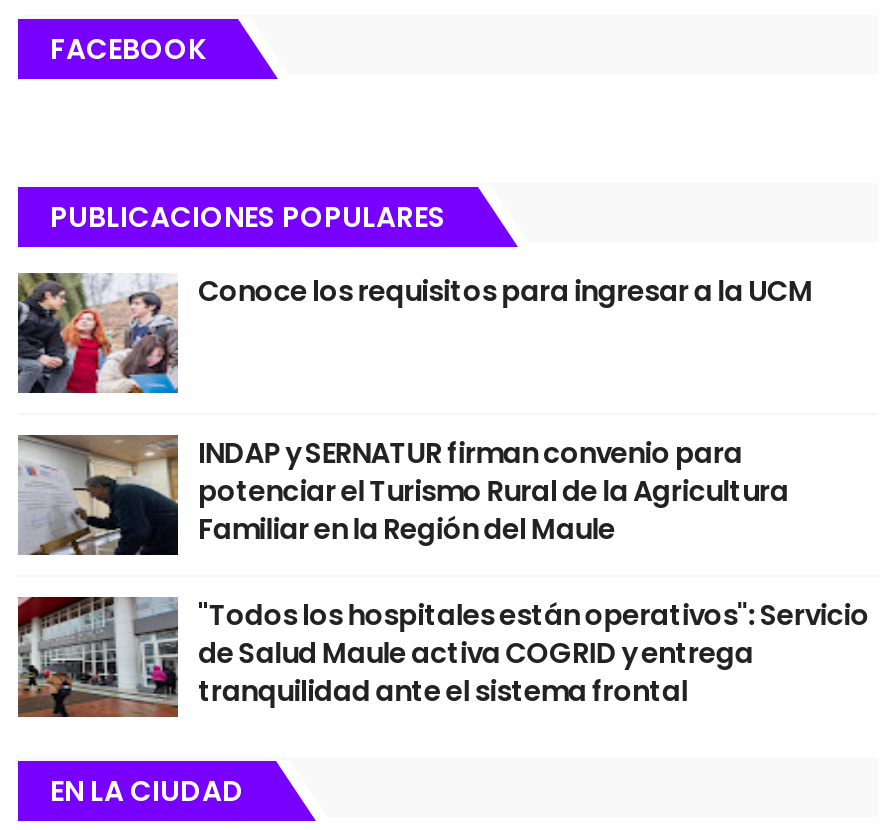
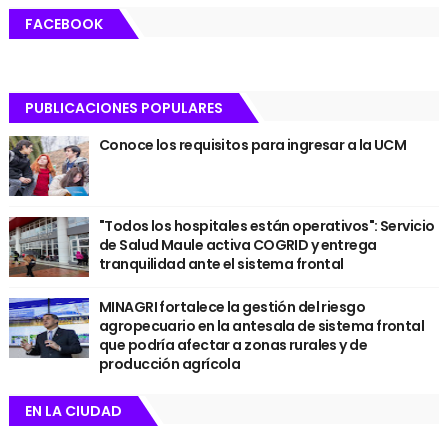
- [image]
- INDAP y SERNATUR firman convenio para
- potenciar el Turismo Rural de la Agricultura
- Familiar en la Región del Maule

moved up: [image] | "Todos los hospitales están operativos": Servicio | de Salud Maule activa COGRID y entrega | tranquilidad ante el sistema frontal

+ [image]
+ MINAGRI fortalece la gestión del riesgo
+ agropecuario en la antesala de sistema frontal
+ que podría afectar a zonas rurales y de
+ producción agrícola
